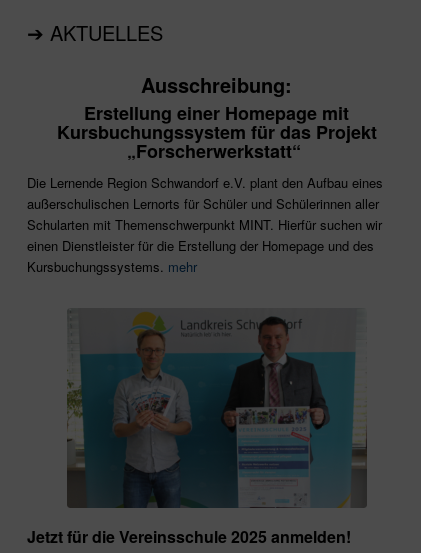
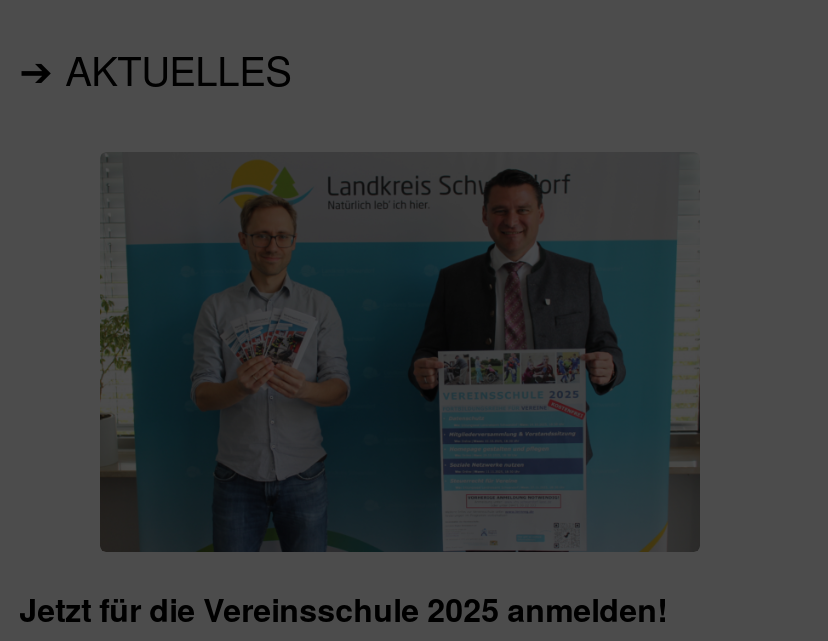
- Ausschreibung:
- Erstellung einer Homepage mit
- Kursbuchungssystem für das Projekt
- „Forscherwerkstatt“
- Die Lernende Region Schwandorf e.V. plant den Aufbau eines
- außerschulischen Lernorts für Schüler und Schülerinnen aller
- Schularten mit Themenschwerpunkt MINT. Hierfür suchen wir
- einen Dienstleister für die Erstellung der Homepage und des
- Kursbuchungssystems. mehr
